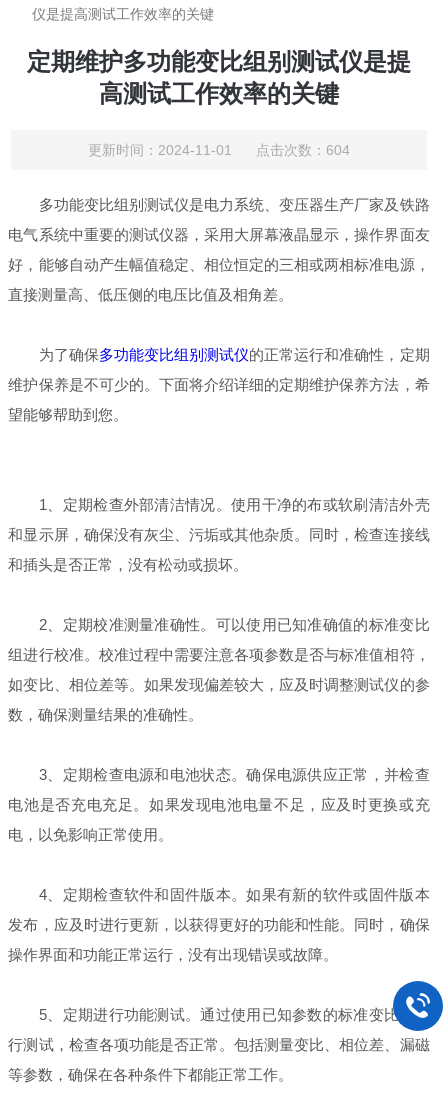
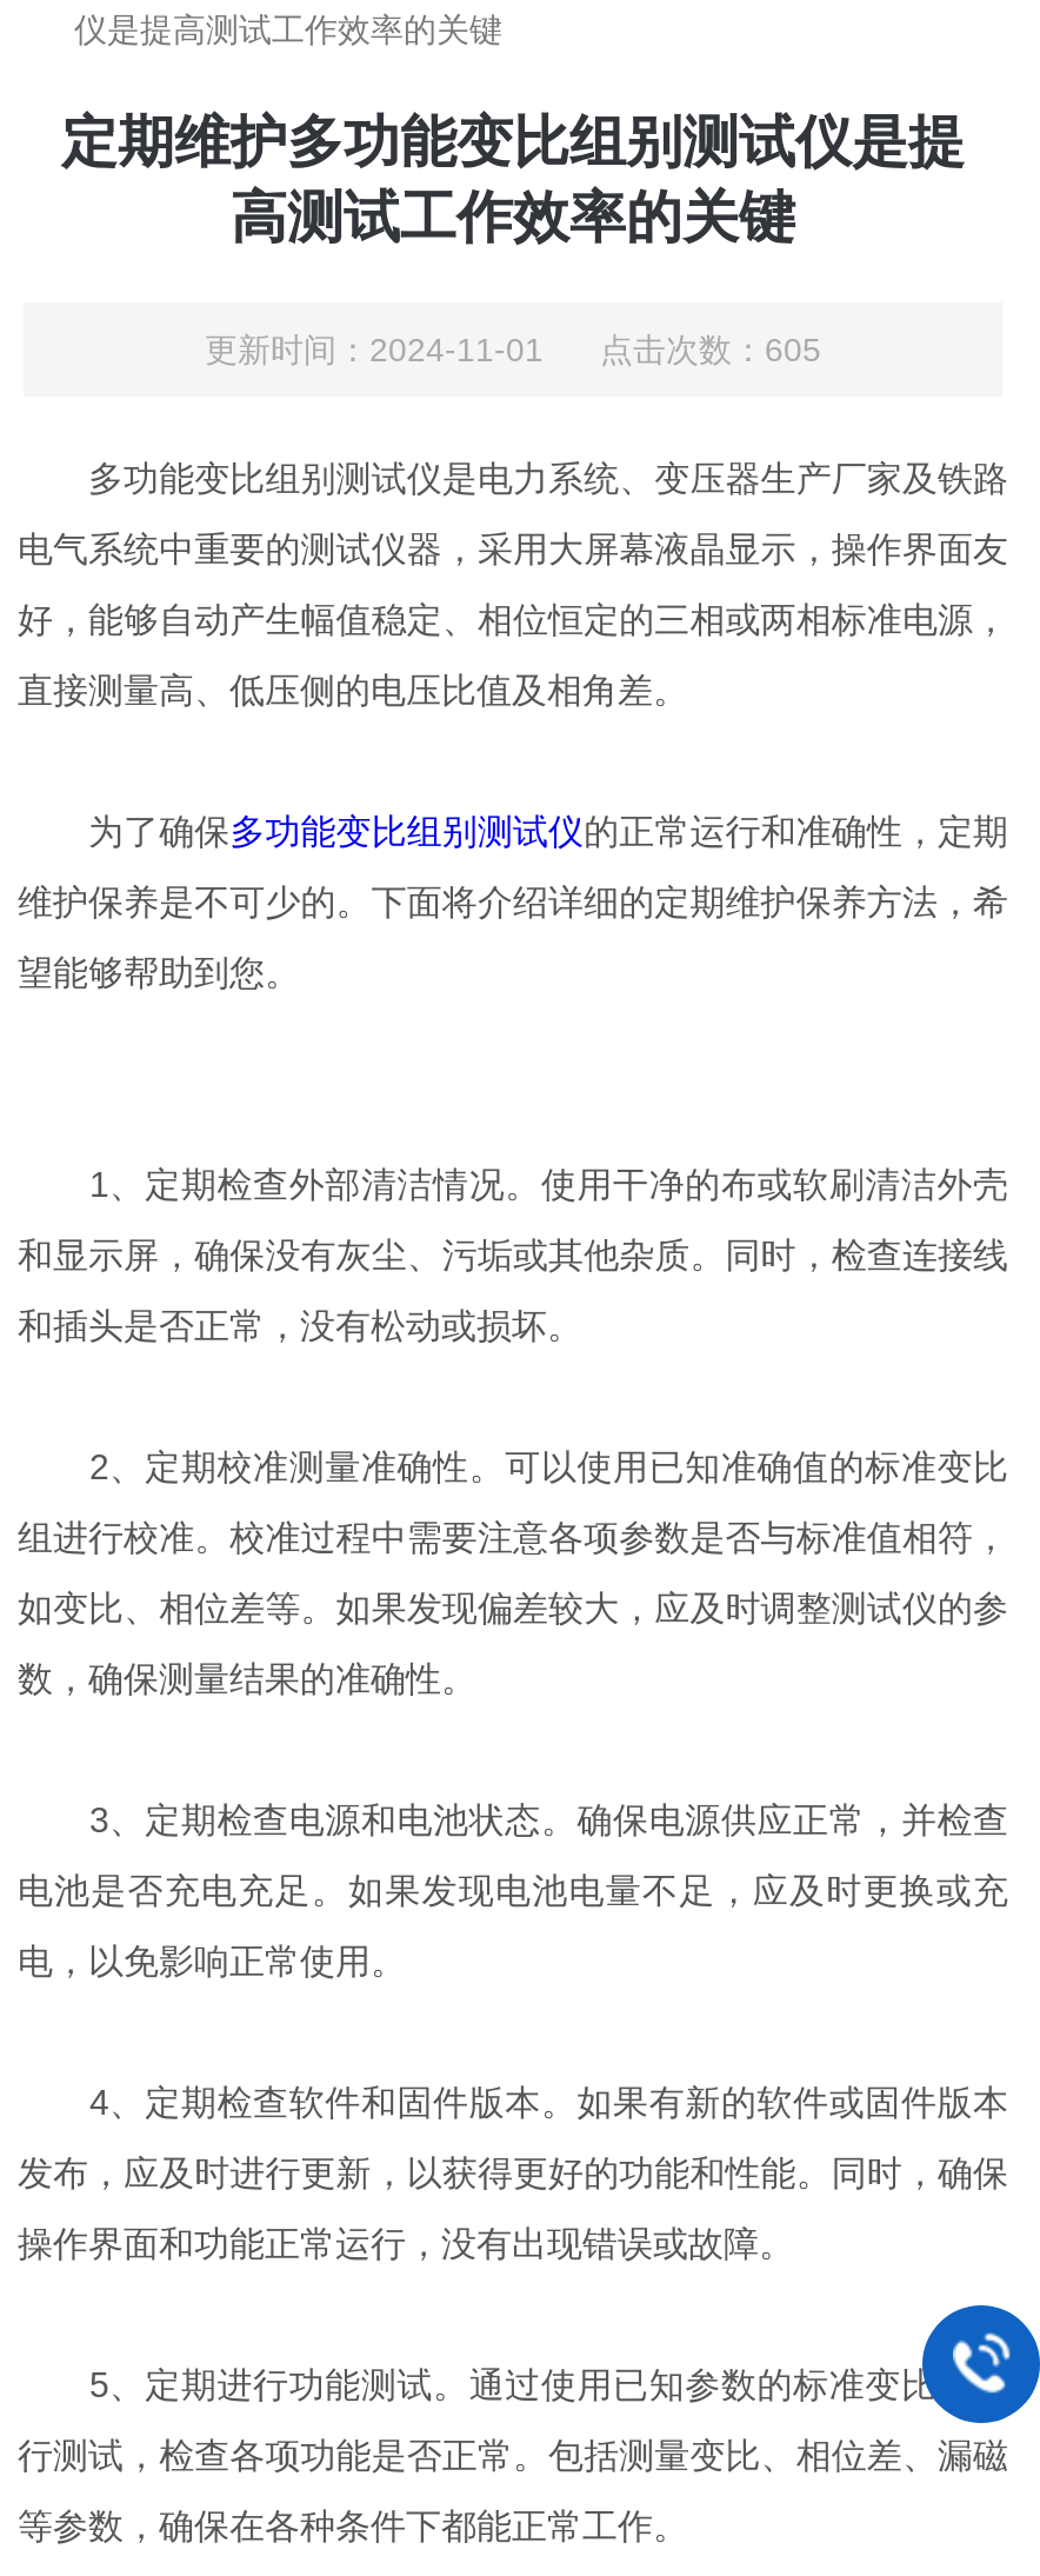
- 更新时间：2024-11-01 点击次数：604
+ 更新时间：2024-11-01 点击次数：605
